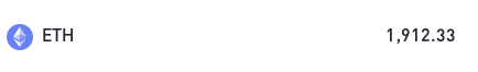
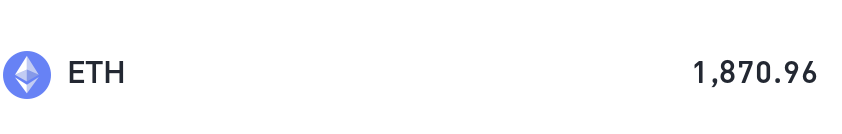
- 1,912.33
+ 1,870.96
